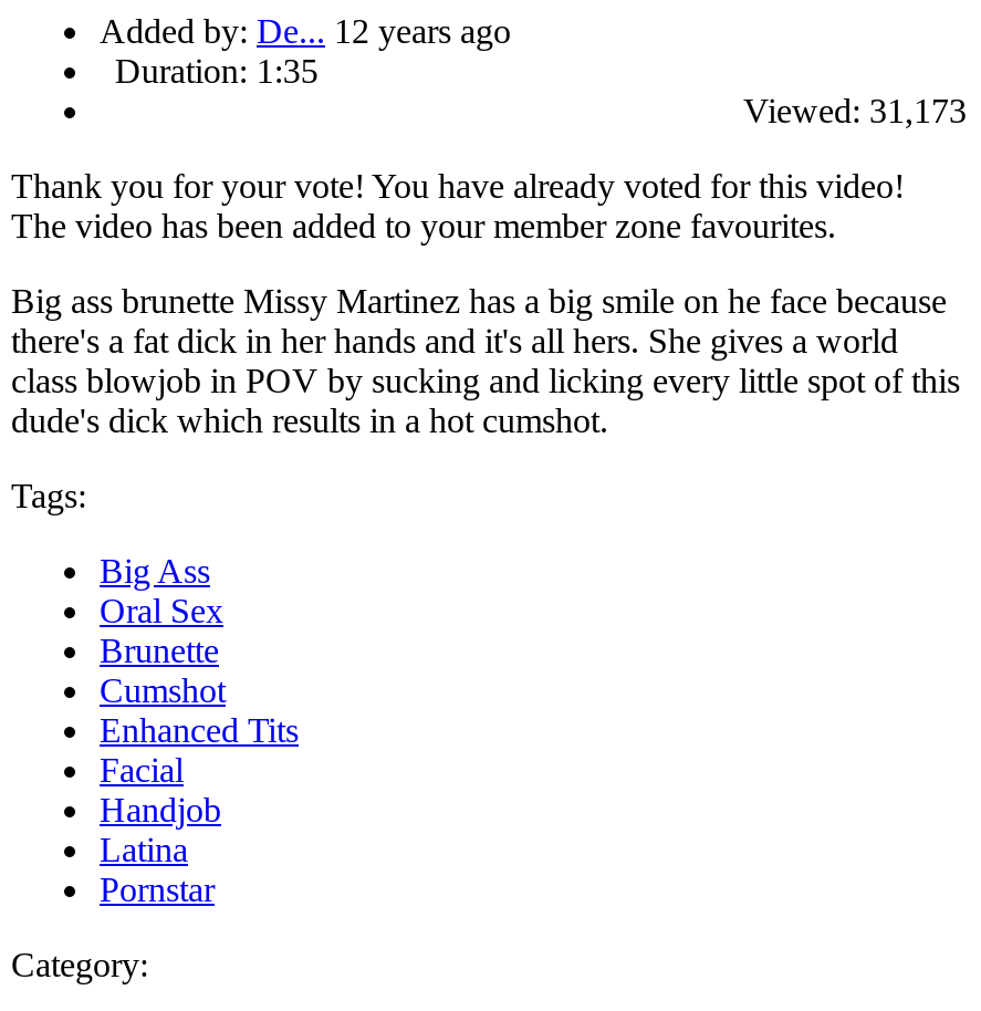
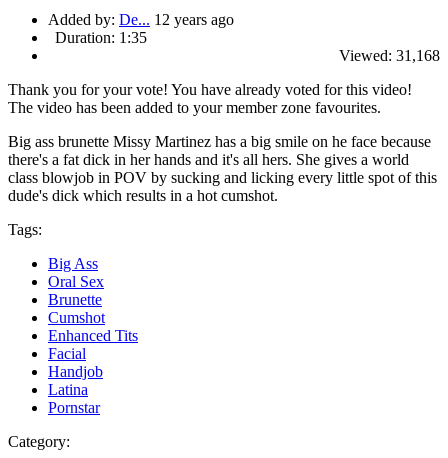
- Viewed: 31,173
+ Viewed: 31,168
